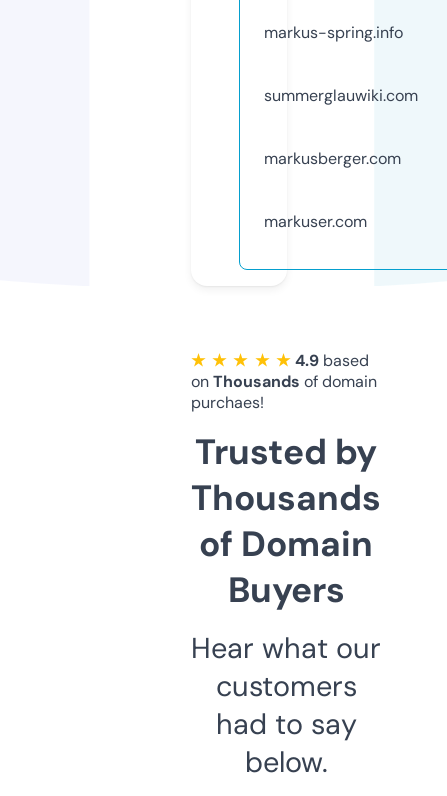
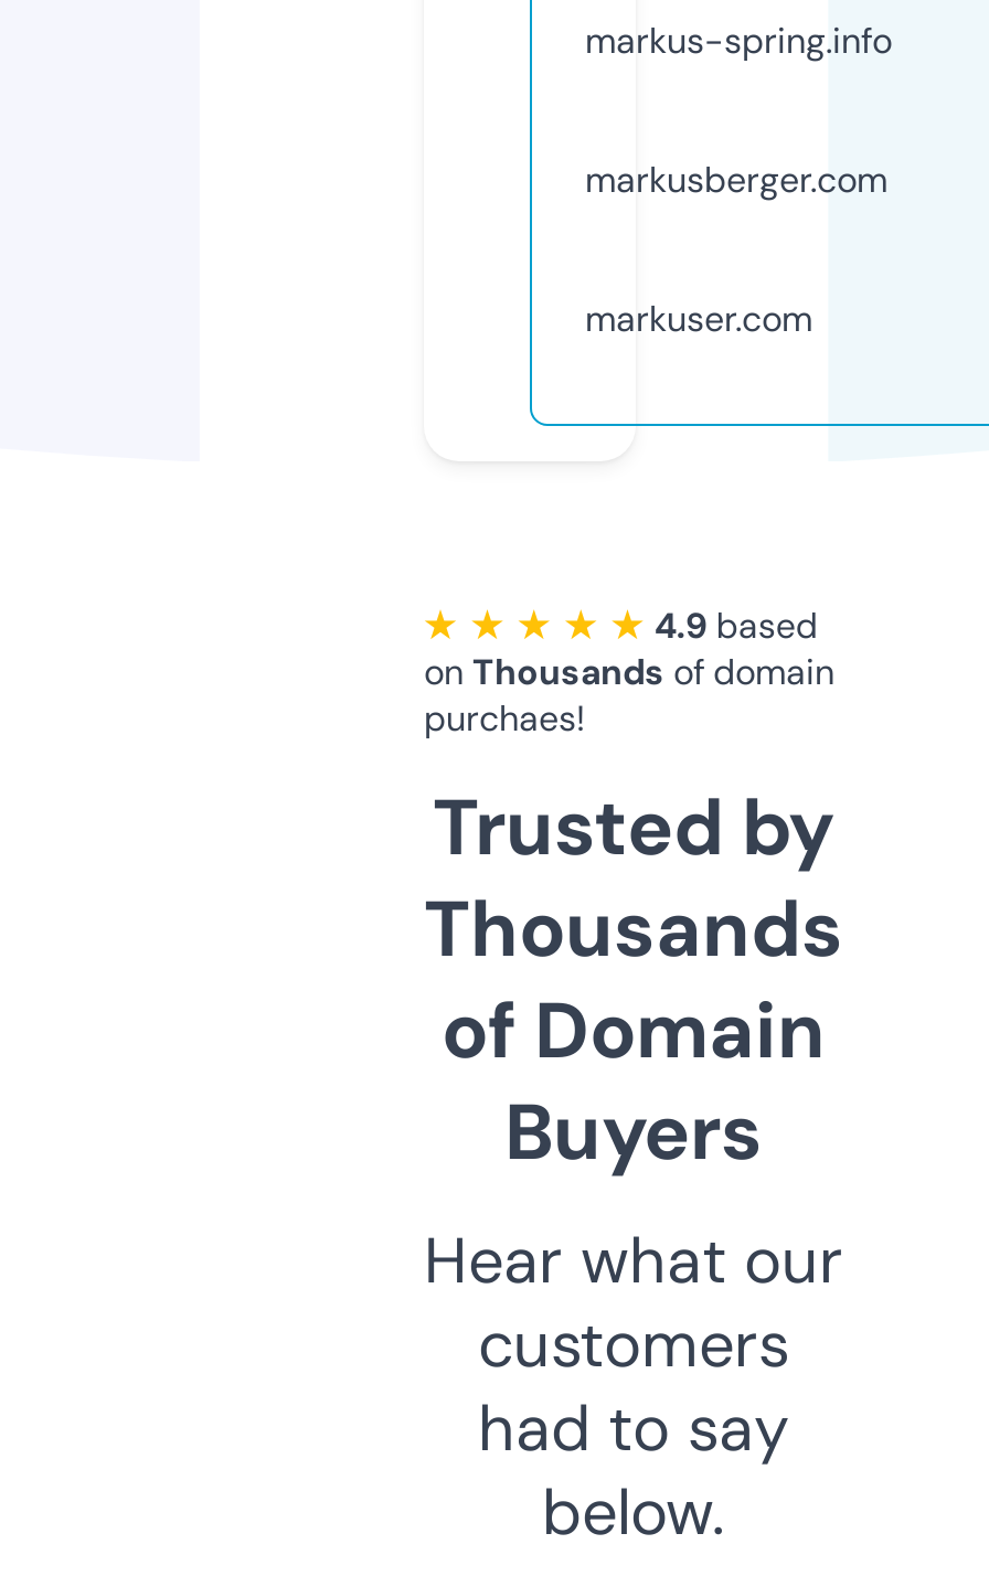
- summerglauwiki.com
